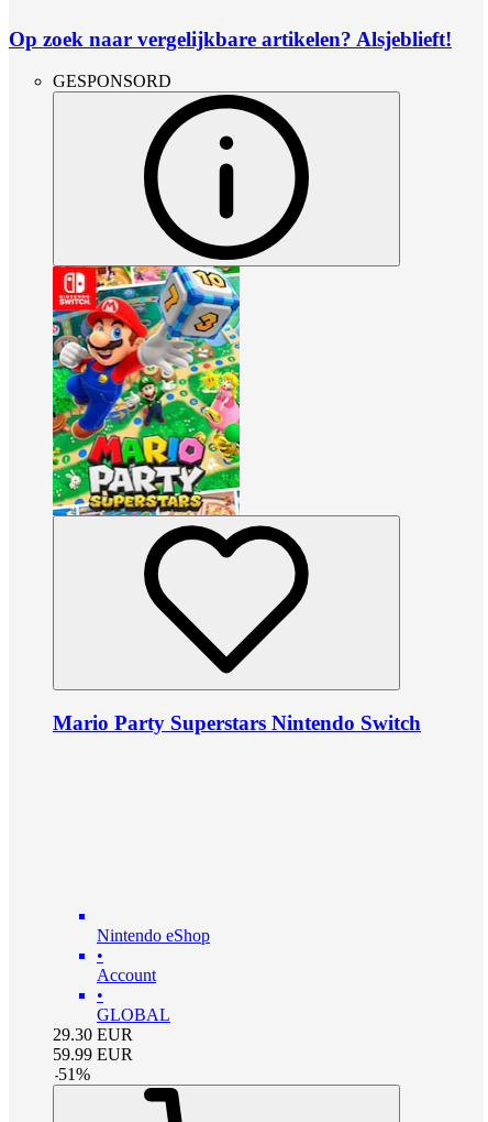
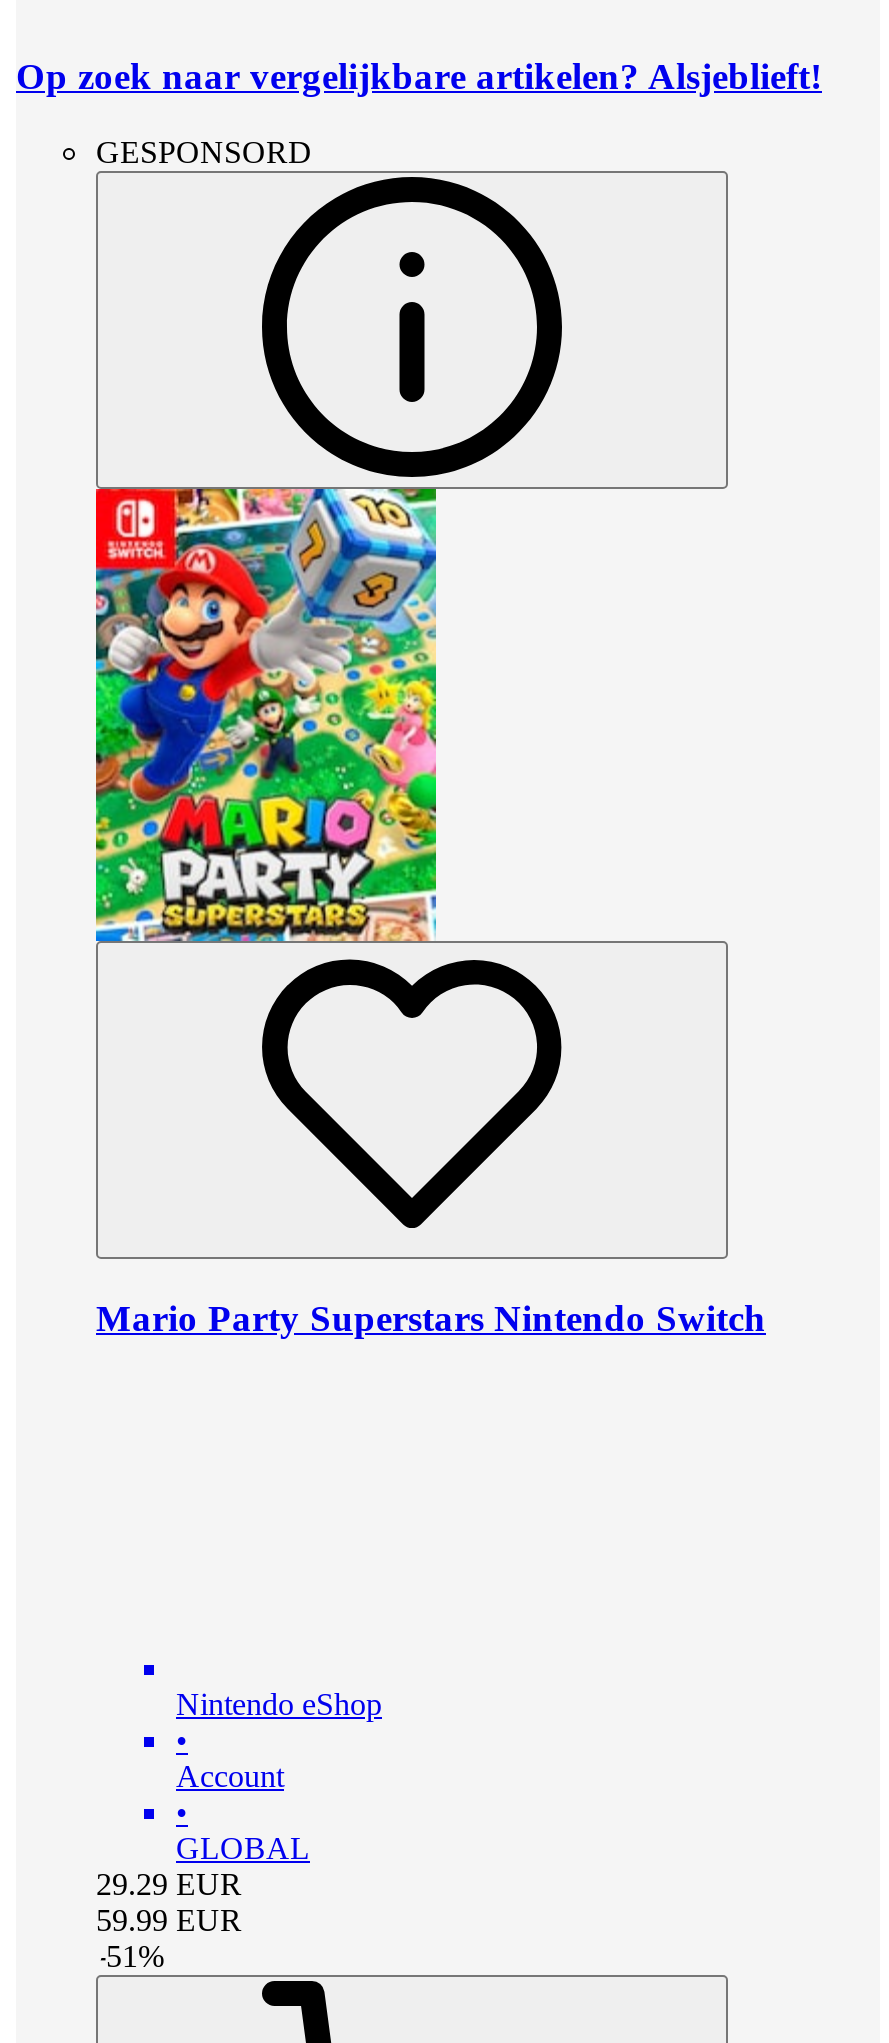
- 29.30 EUR
+ 29.29 EUR
